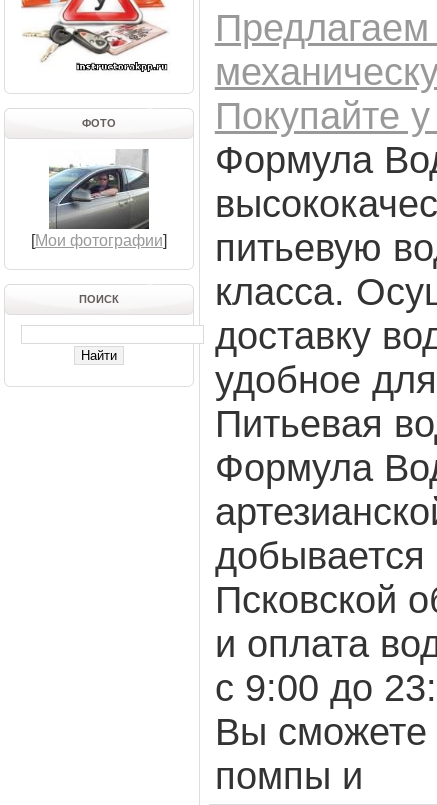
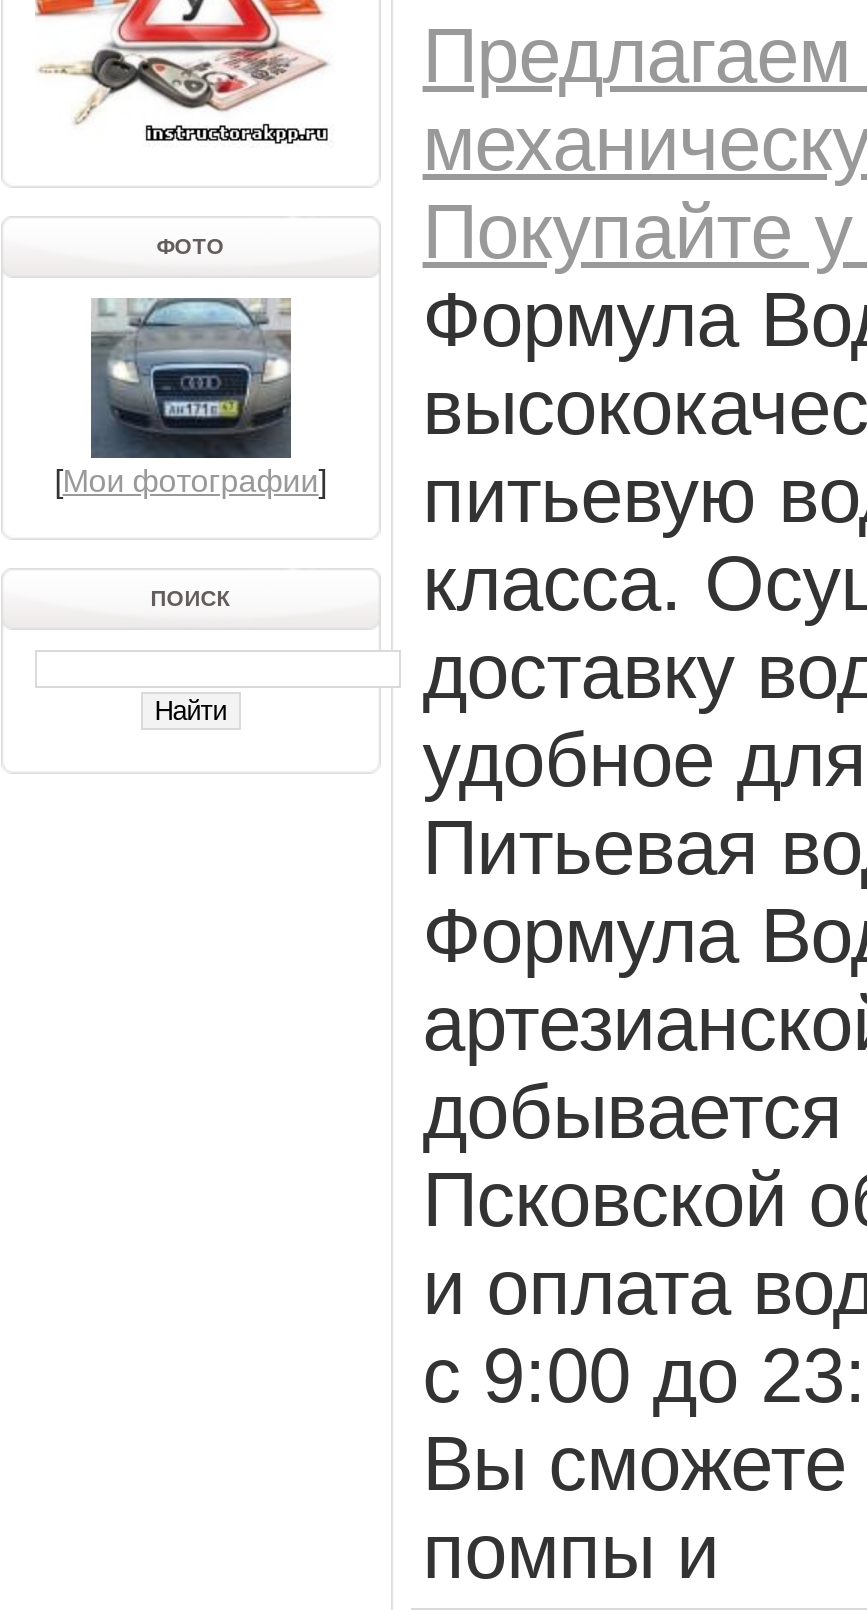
- [image]
+ [image]
